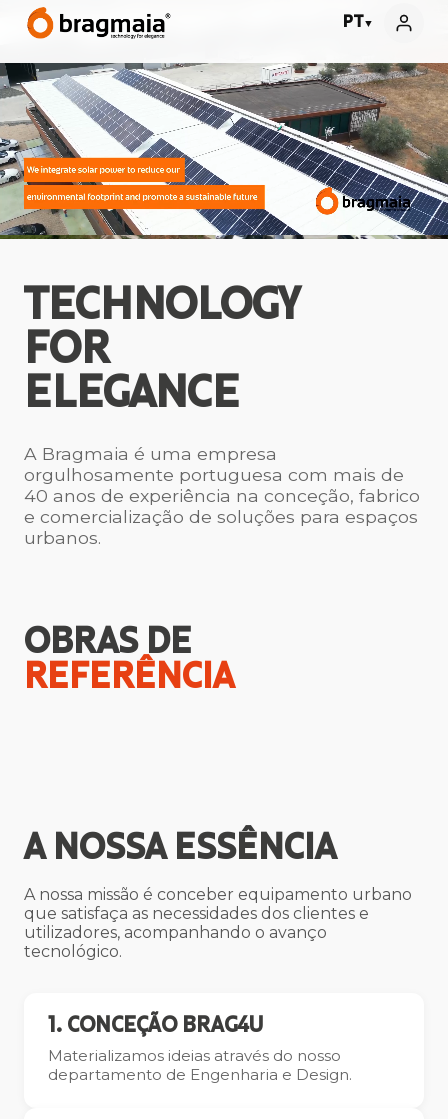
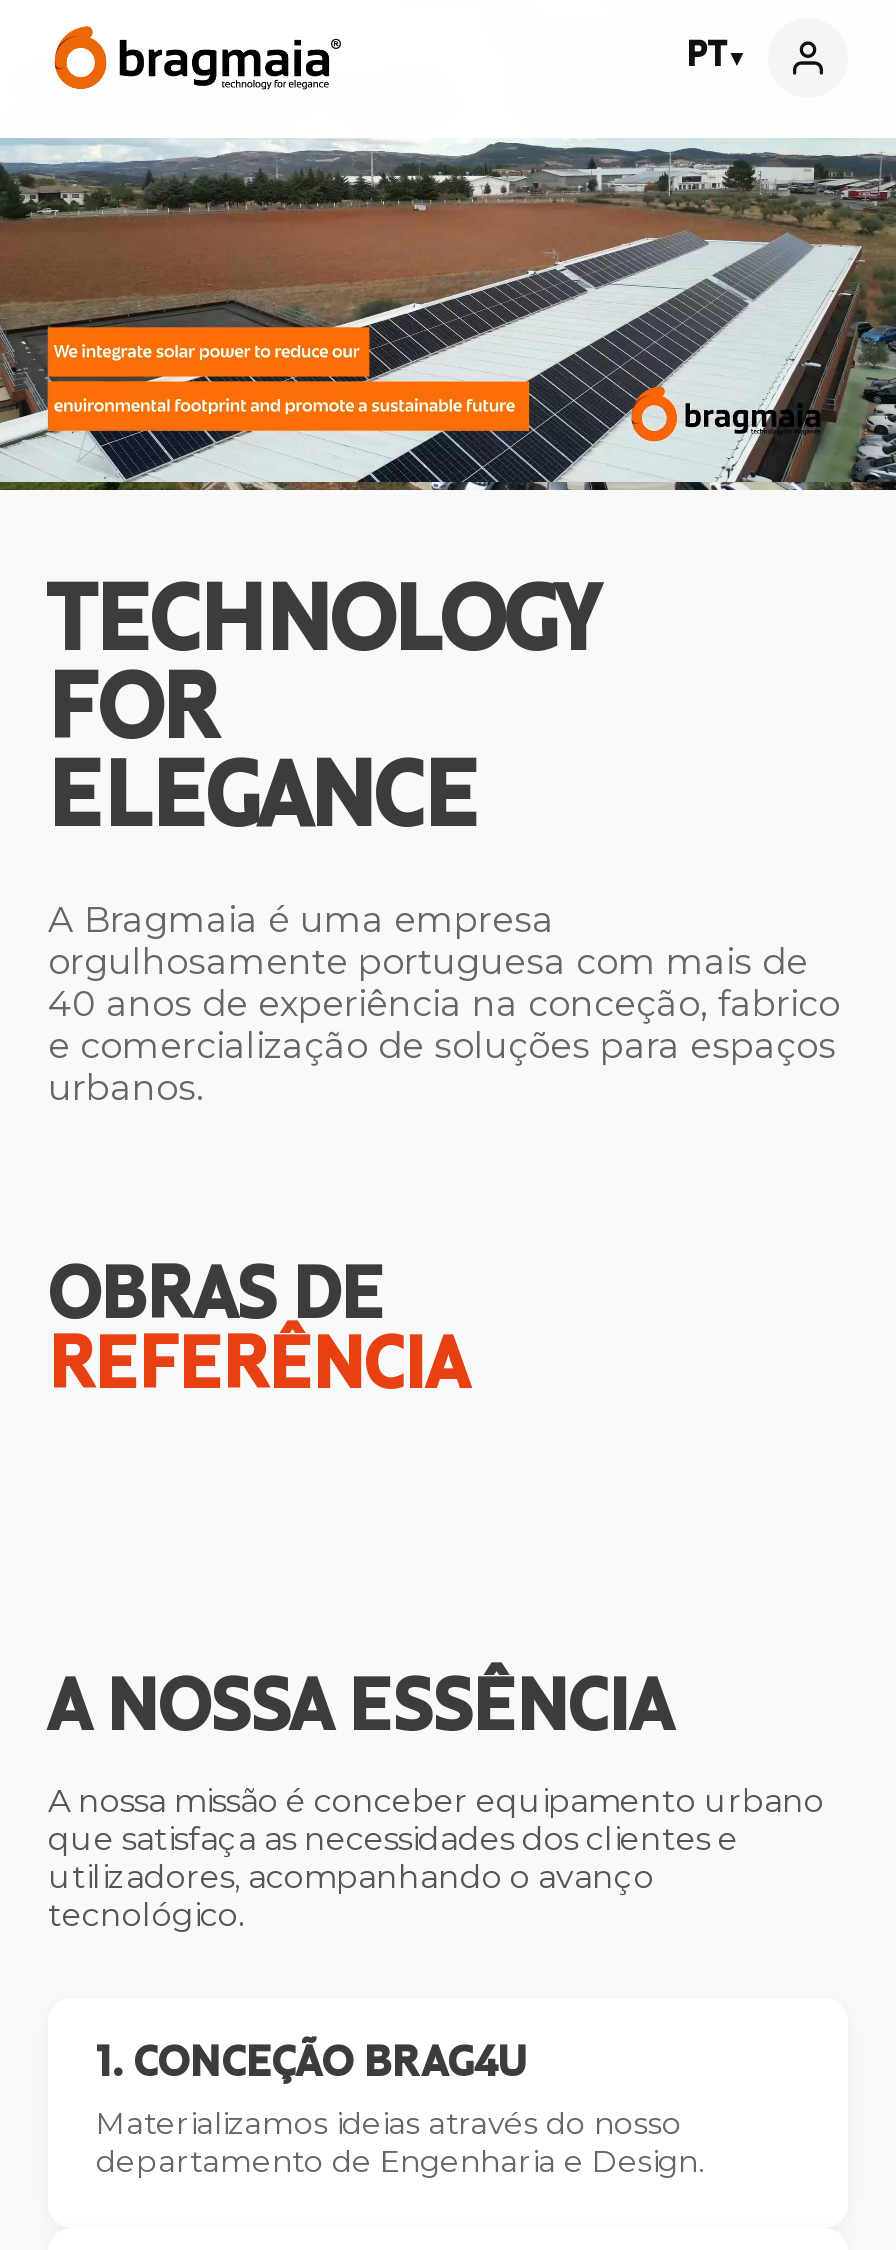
- [image]
+ [image]
